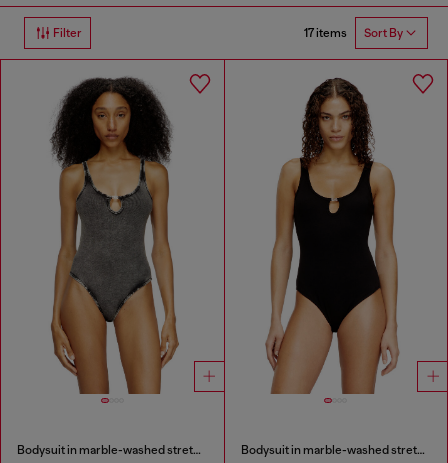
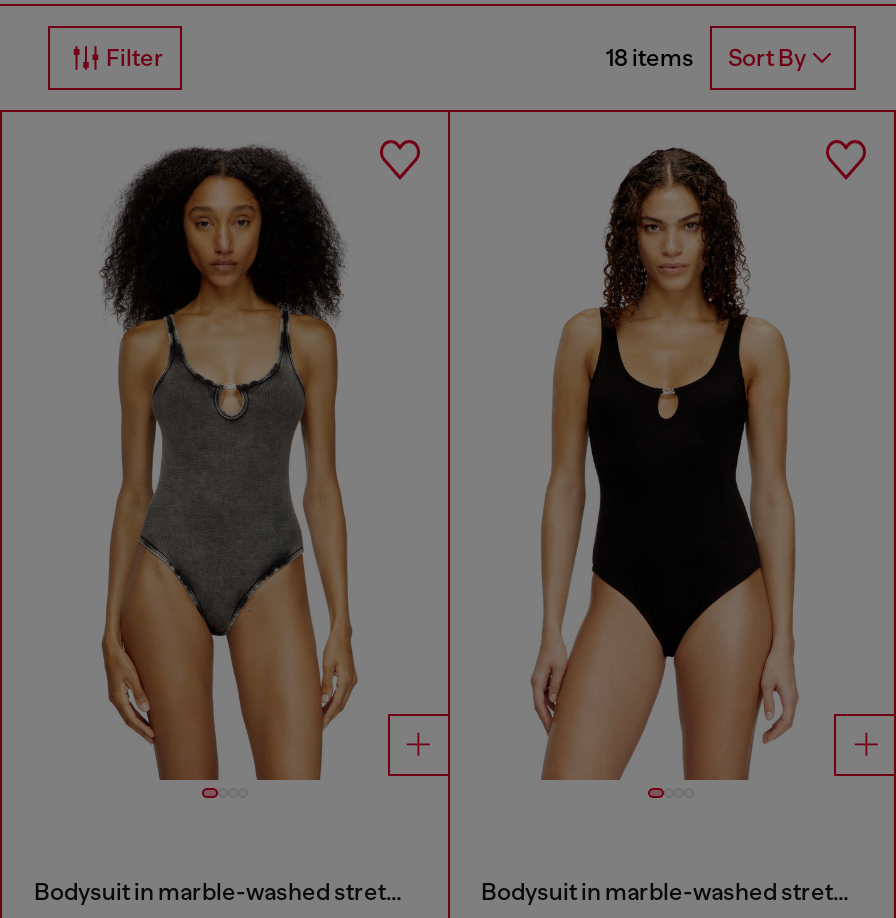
- 17 items Sort By
+ 18 items Sort By
